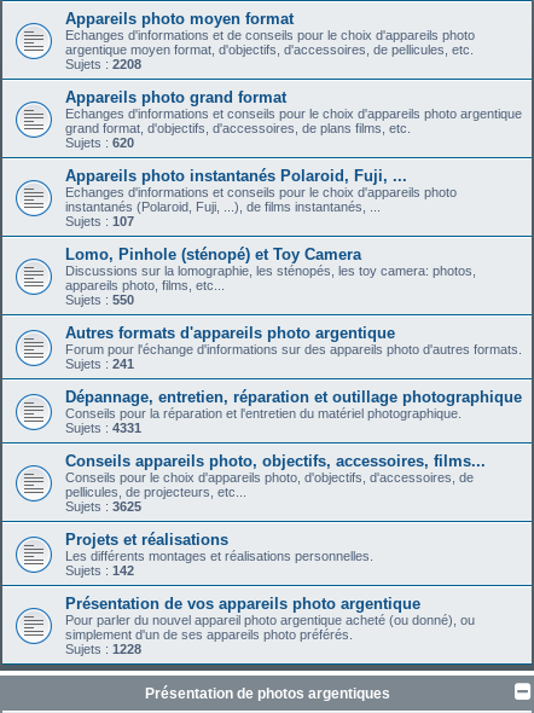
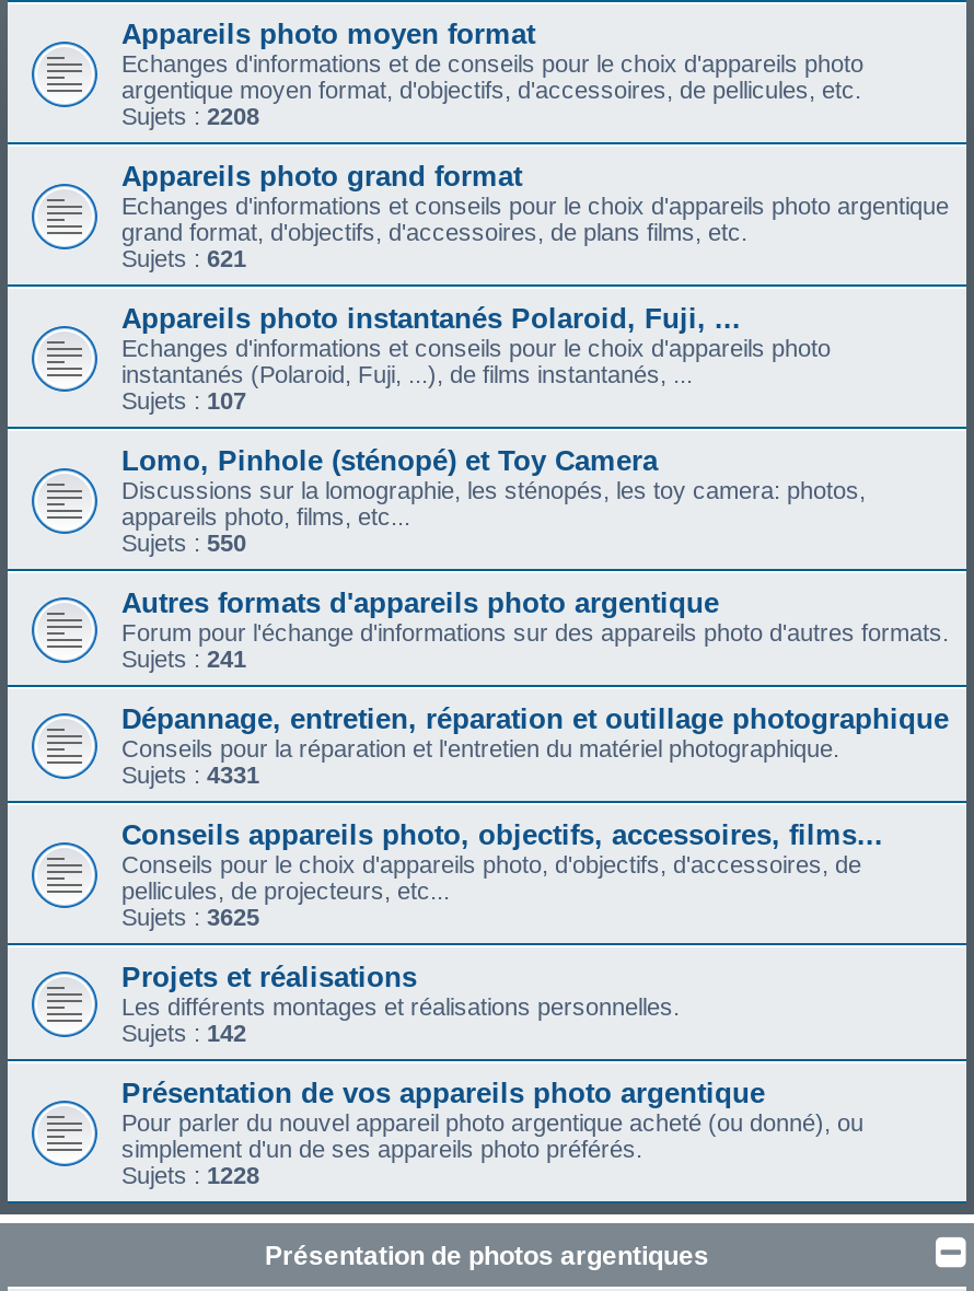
- Sujets : 620
+ Sujets : 621
